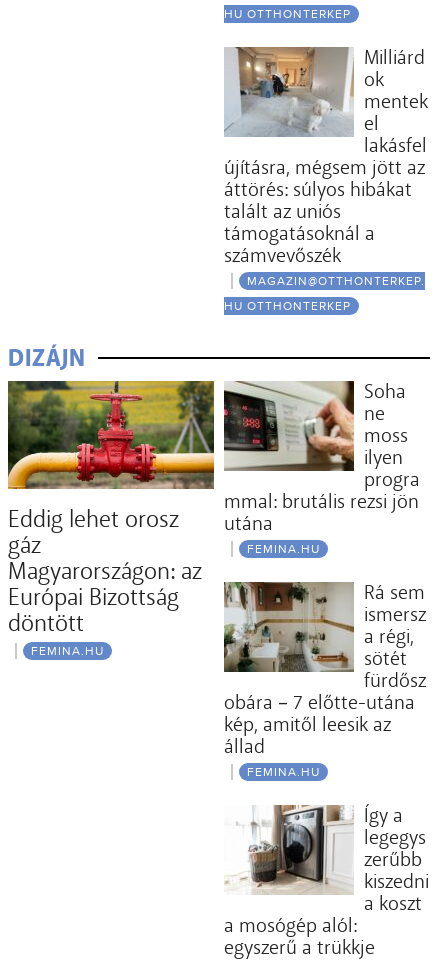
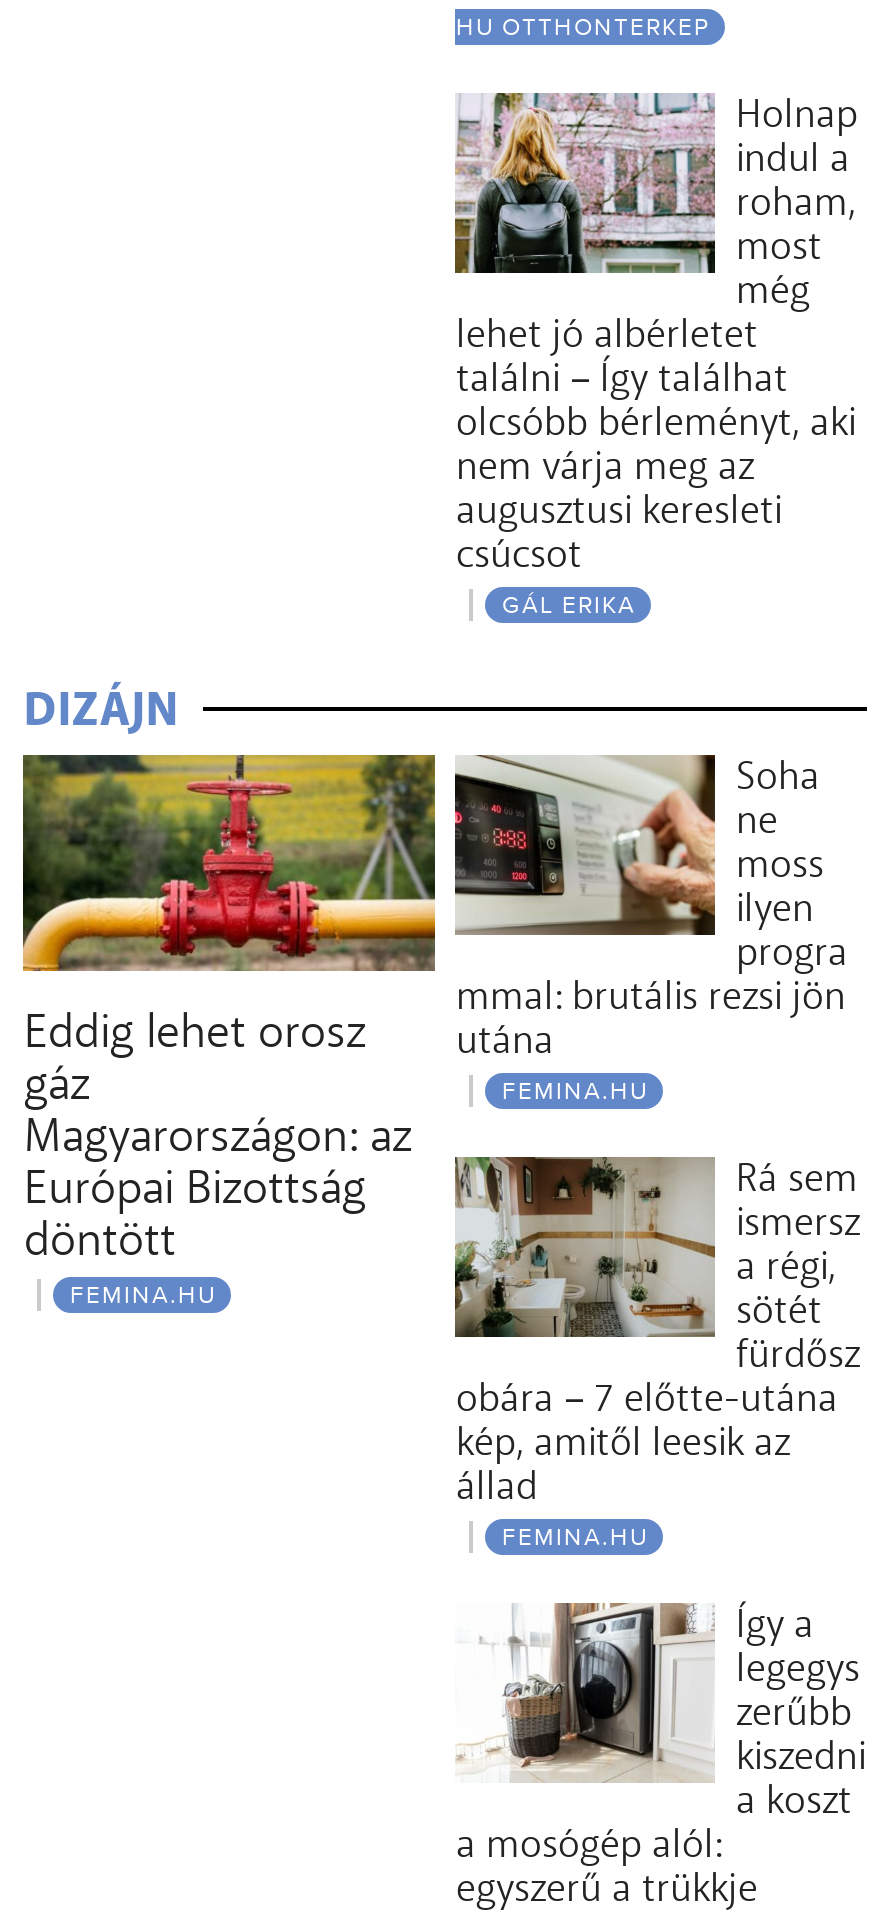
- [image]
- Milliárd
- ok
- mentek
- el
- lakásfel
- újításra, mégsem jött az
- áttörés: súlyos hibákat
- talált az uniós
- támogatásoknál a
- számvevőszék
- MAGAZIN@OTTHONTERKEP.
- HU OTTHONTERKEP
+ [image]
+ Holnap
+ indul a
+ roham,
+ most
+ még
+ lehet jó albérletet
+ találni – Így találhat
+ olcsóbb bérleményt, aki
+ nem várja meg az
+ augusztusi keresleti
+ csúcsot
+ GÁL ERIKA
